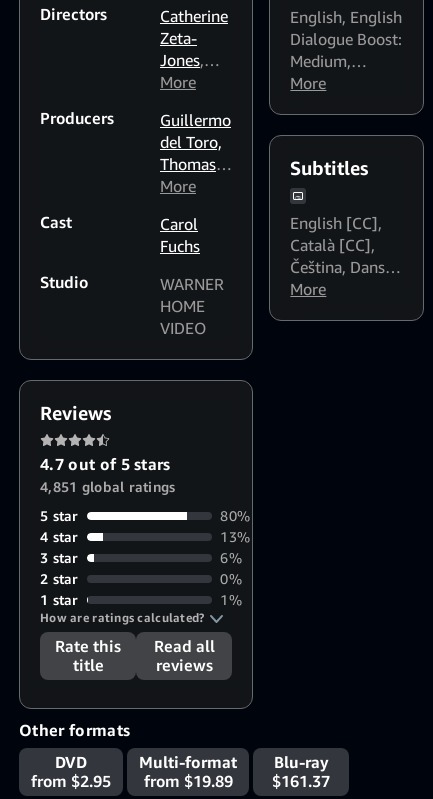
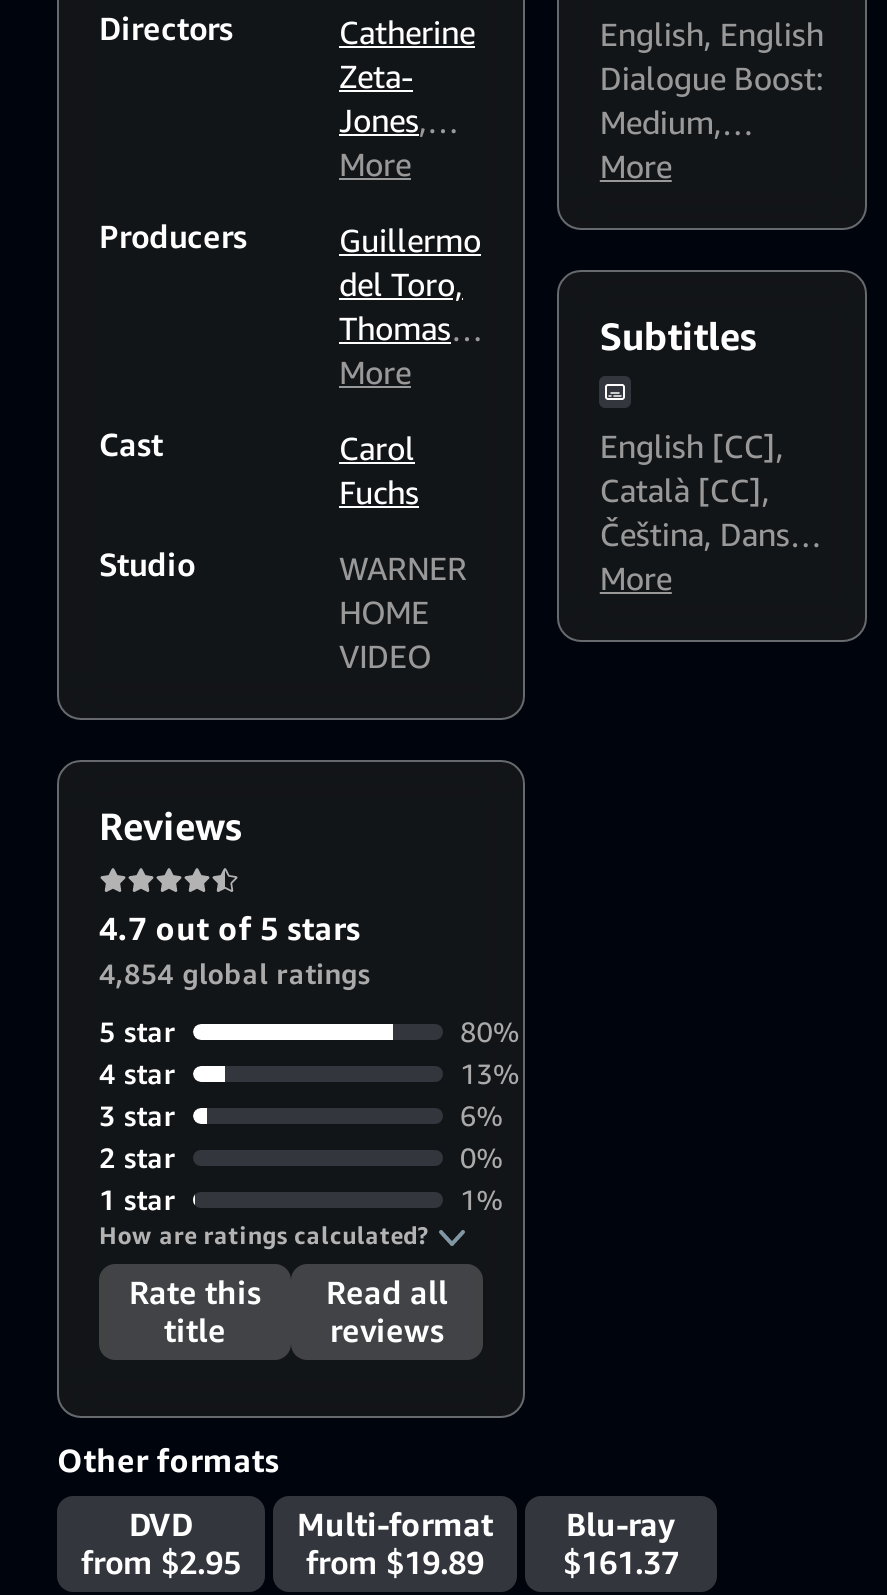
- 4,851 global ratings
+ 4,854 global ratings
